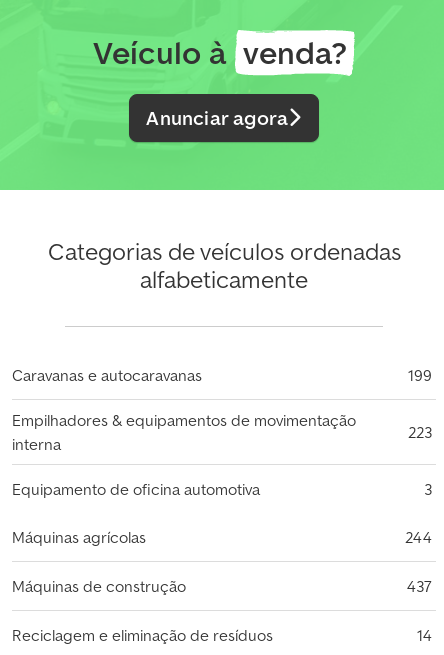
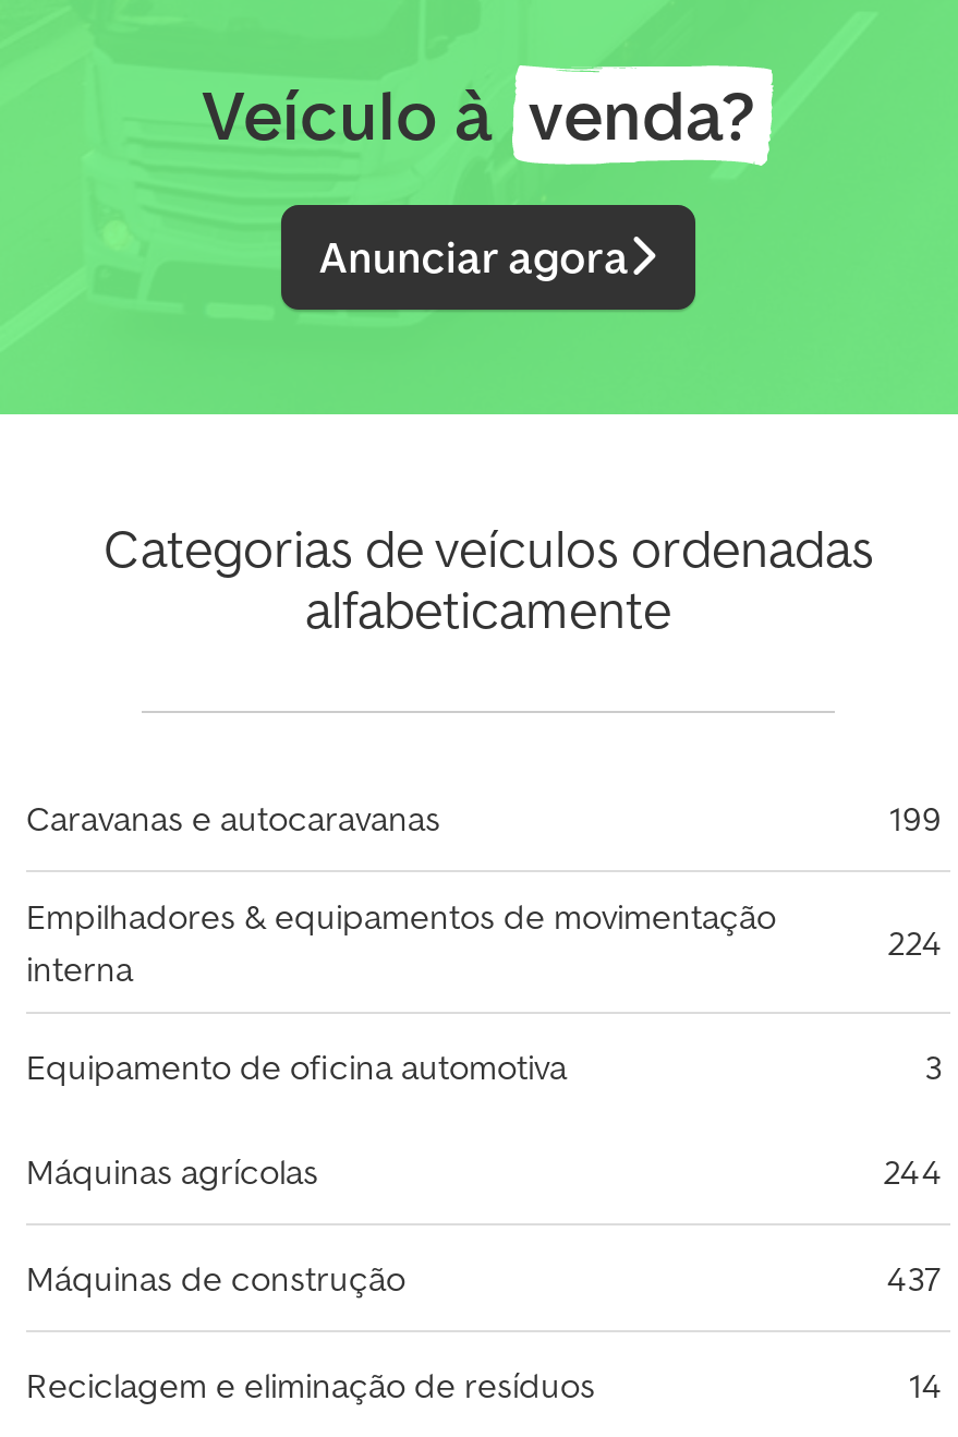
- 223
+ 224
